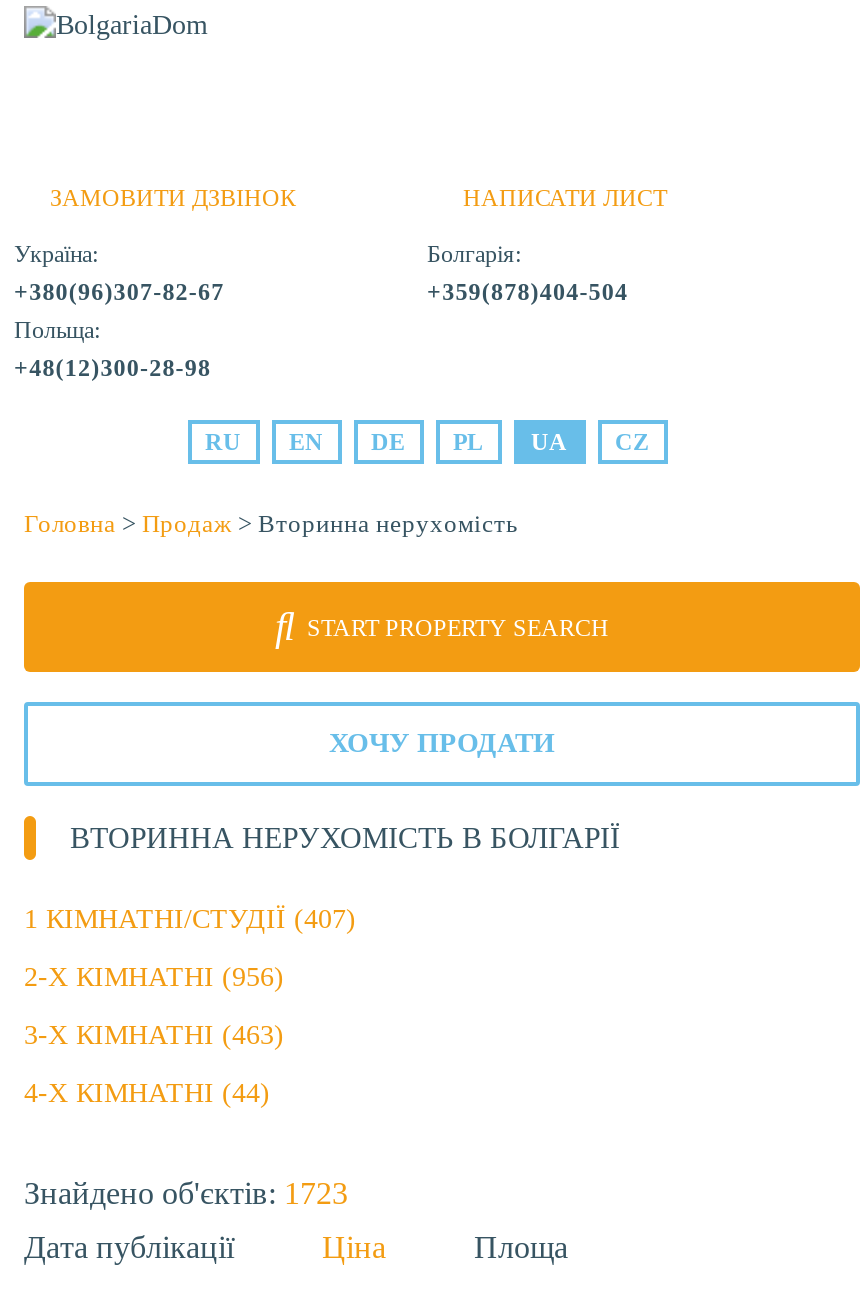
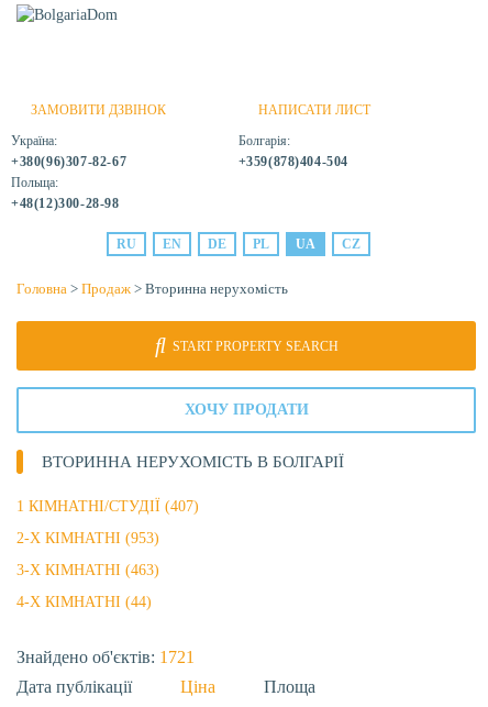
- 2-Х КІМНАТНІ (956)
+ 2-Х КІМНАТНІ (953)

- Знайдено об'єктів: 1723
+ Знайдено об'єктів: 1721
